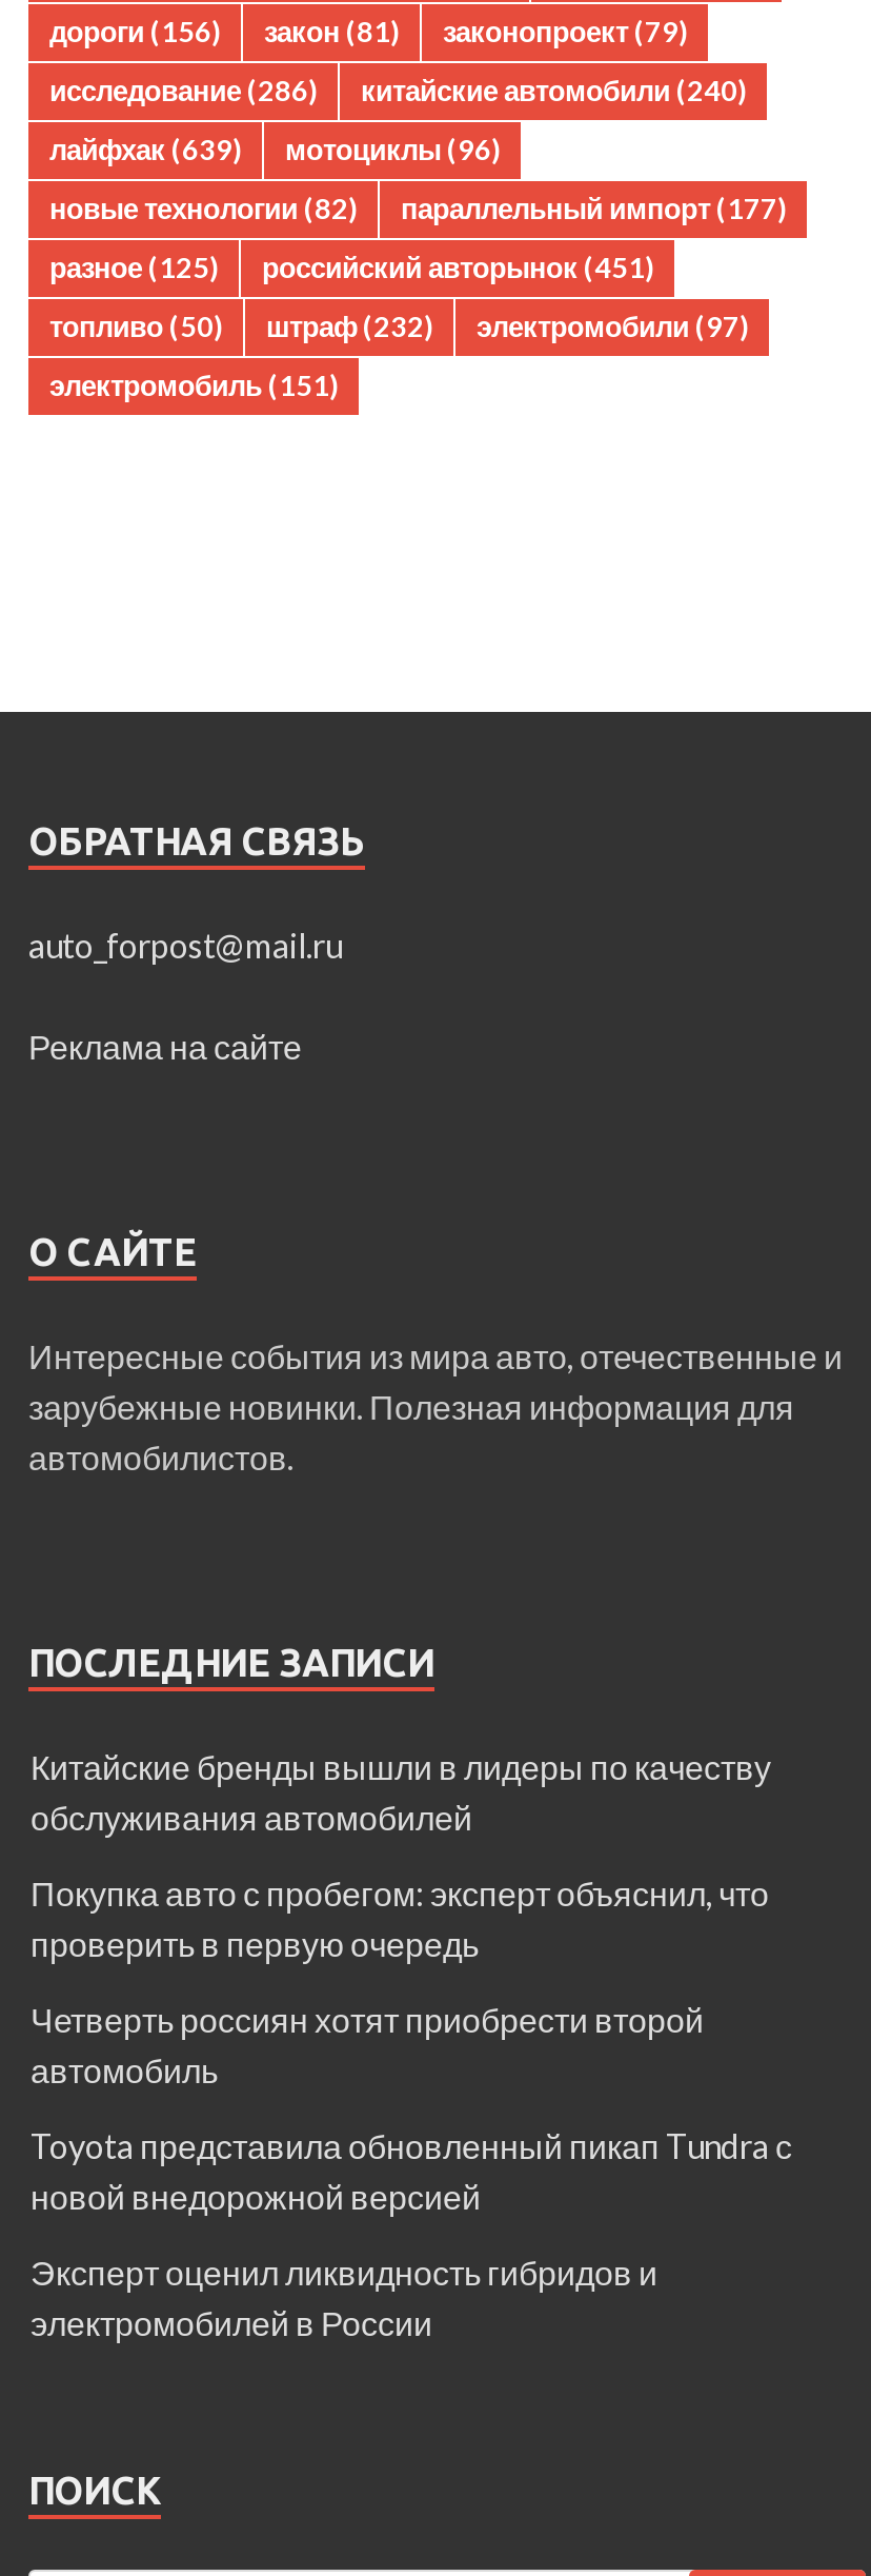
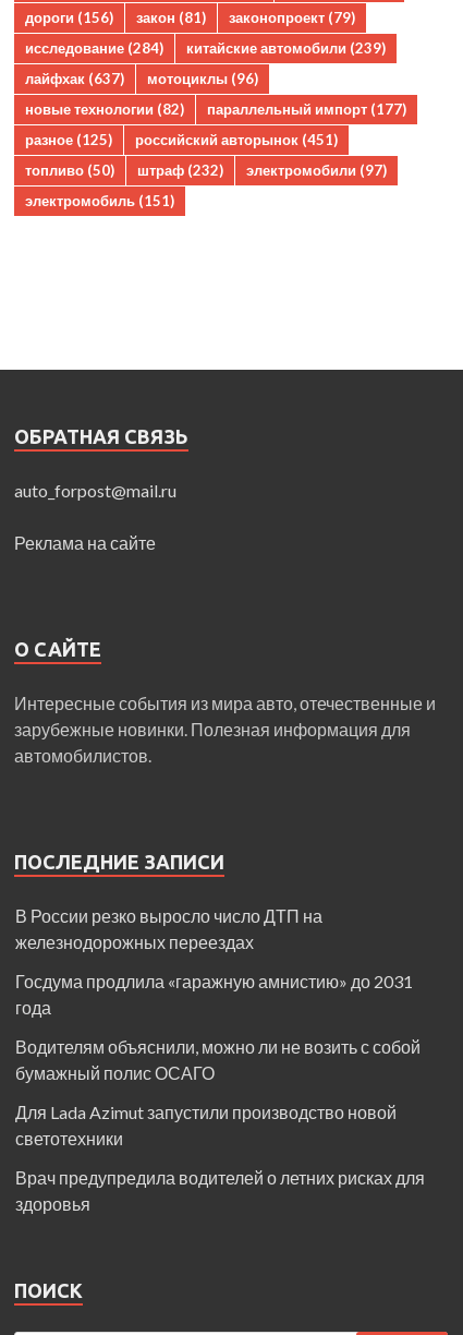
- исследование (286)
+ исследование (284)

- китайские автомобили (240)
+ китайские автомобили (239)

- лайфхак (639) мотоциклы (96)
+ лайфхак (637) мотоциклы (96)

- Китайские бренды вышли в лидеры по качеству
- обслуживания автомобилей
+ В России резко выросло число ДТП на
+ железнодорожных переездах

- Покупка авто с пробегом: эксперт объяснил, что
- проверить в первую очередь
+ Госдума продлила «гаражную амнистию» до 2031
+ года

- Четверть россиян хотят приобрести второй
- автомобиль
+ Водителям объяснили, можно ли не возить с собой
+ бумажный полис ОСАГО

- Toyota представила обновленный пикап Tundra с
- новой внедорожной версией
+ Для Lada Azimut запустили производство новой
+ светотехники

- Эксперт оценил ликвидность гибридов и
- электромобилей в России
+ Врач предупредила водителей о летних рисках для
+ здоровья
